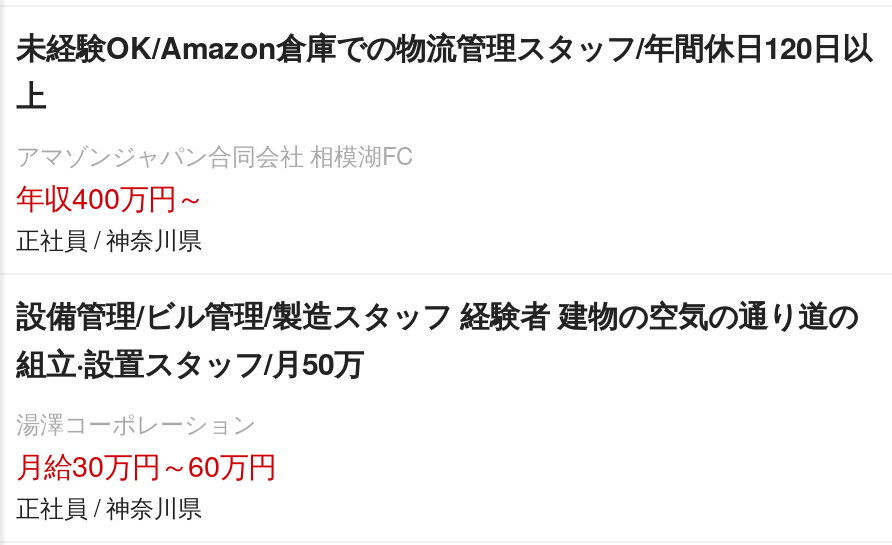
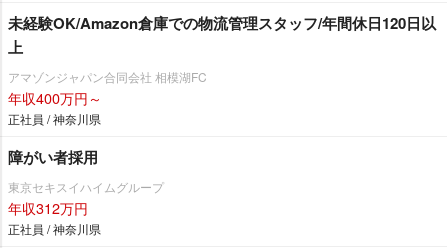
- 設備管理/ビル管理/製造スタッフ 経験者 建物の空気の通り道の
- 組立·設置スタッフ/月50万
+ 障がい者採用

- 湯澤コーポレーション
- 月給30万円～60万円
+ 東京セキスイハイムグループ
+ 年収312万円
